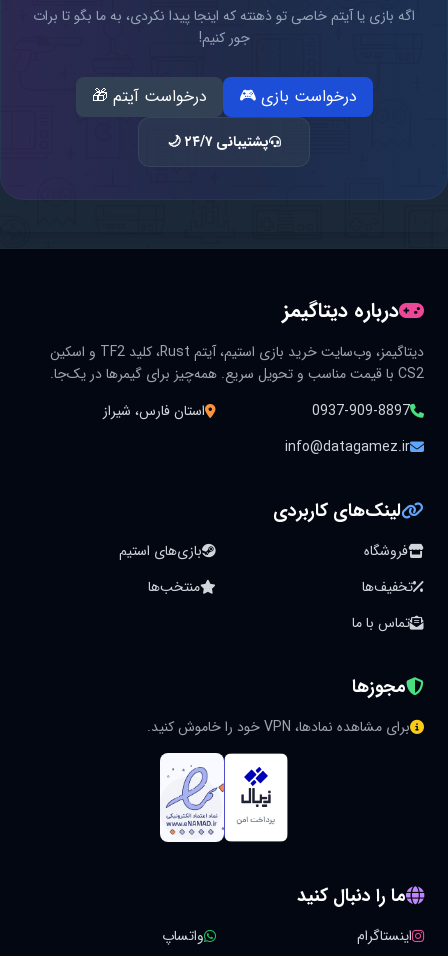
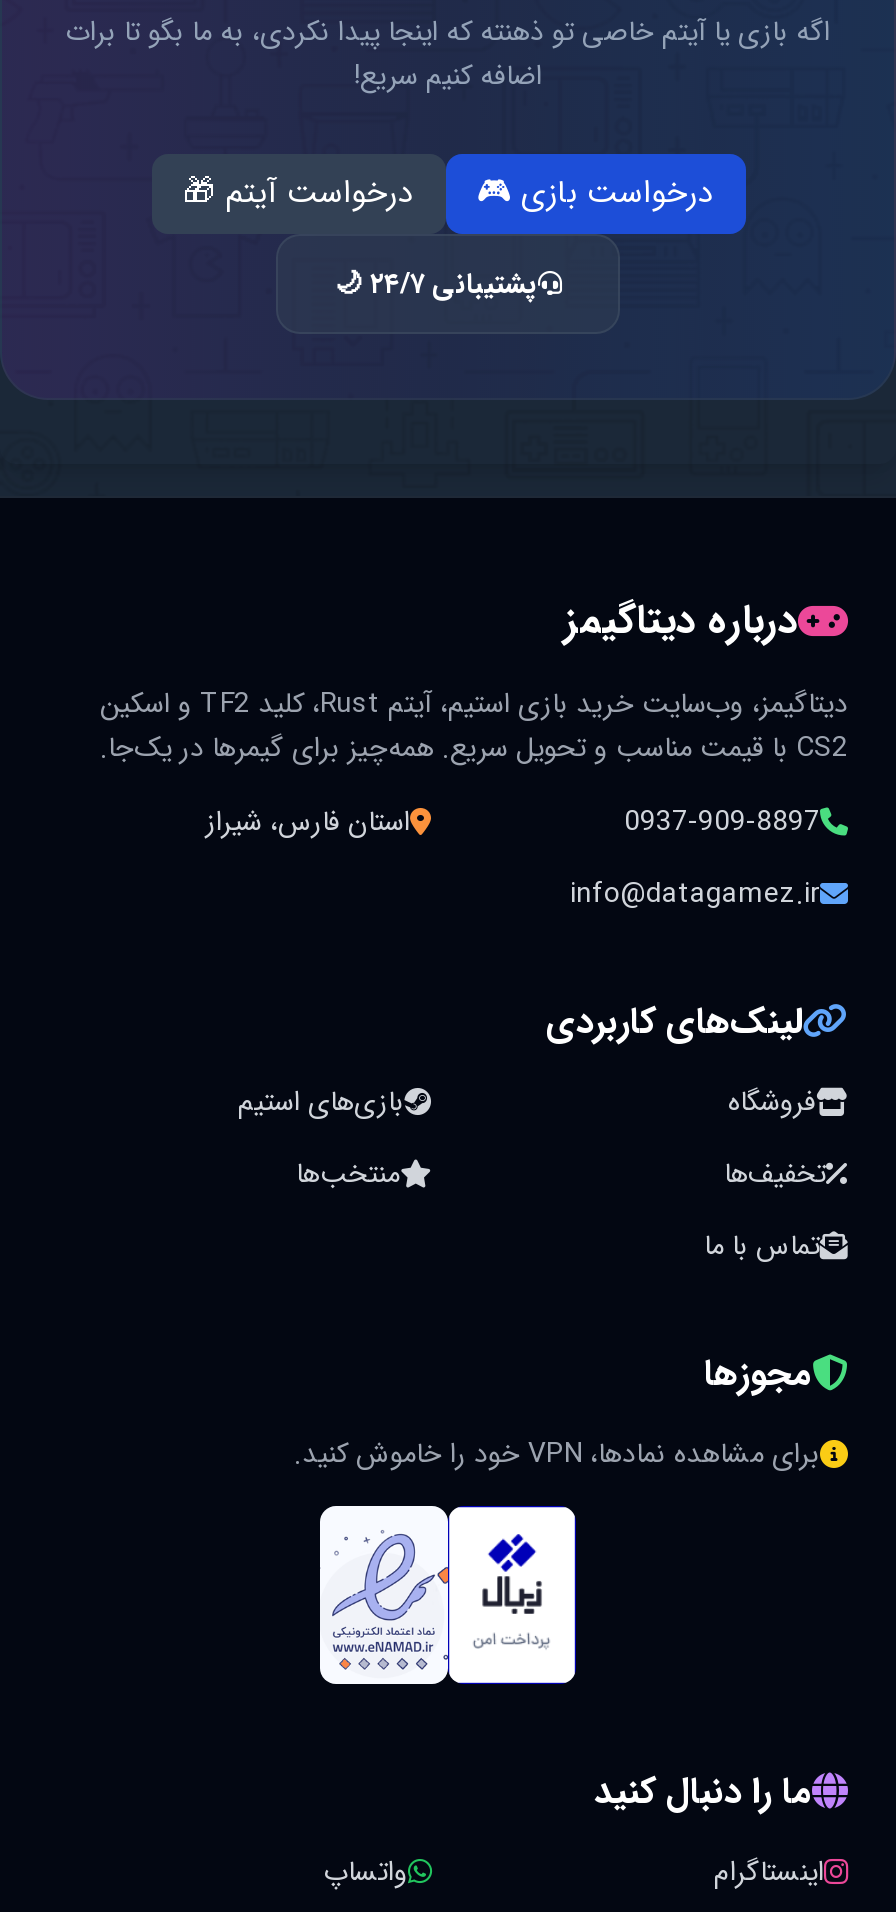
- جور کنیم!
+ اضافه کنیم سریع!
